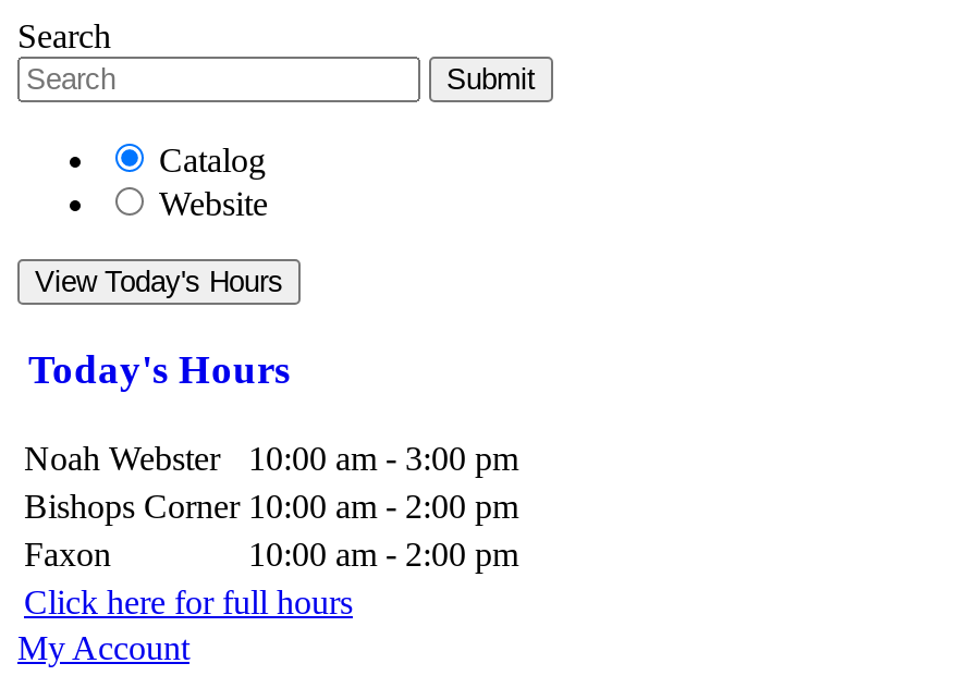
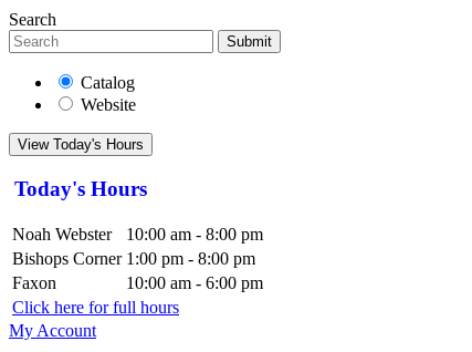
- Noah Webster 10:00 am - 3:00 pm
+ Noah Webster 10:00 am - 8:00 pm

- Bishops Corner 10:00 am - 2:00 pm
+ Bishops Corner 1:00 pm - 8:00 pm

- 10:00 am - 2:00 pm
+ 10:00 am - 6:00 pm
